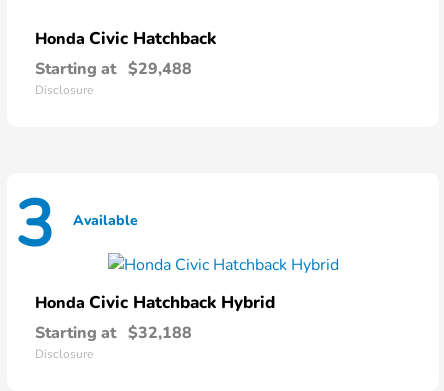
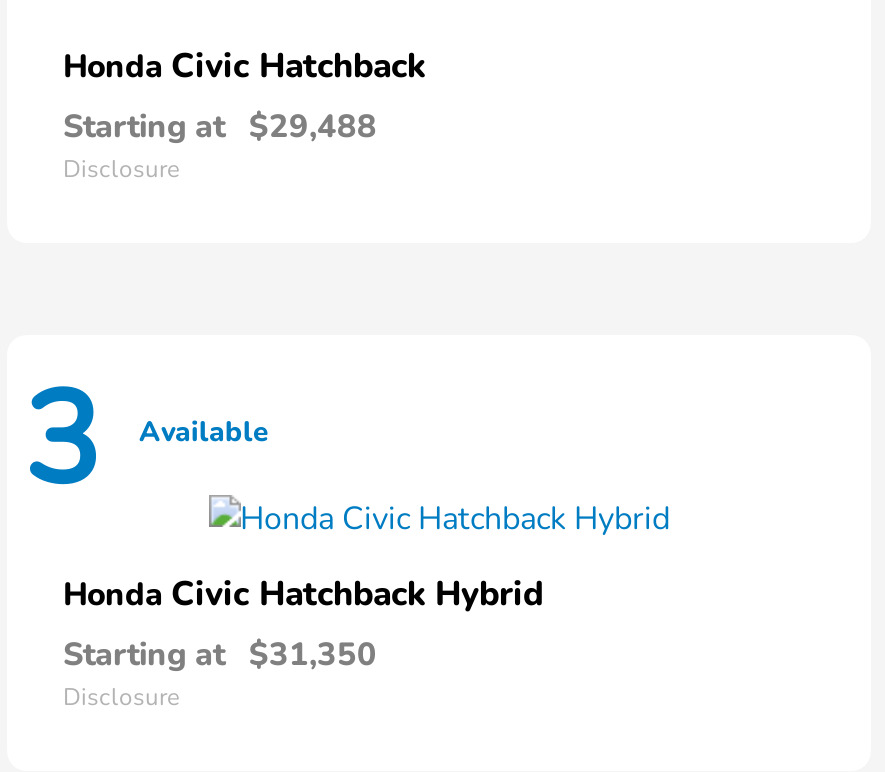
- Starting at $32,188
+ Starting at $31,350
